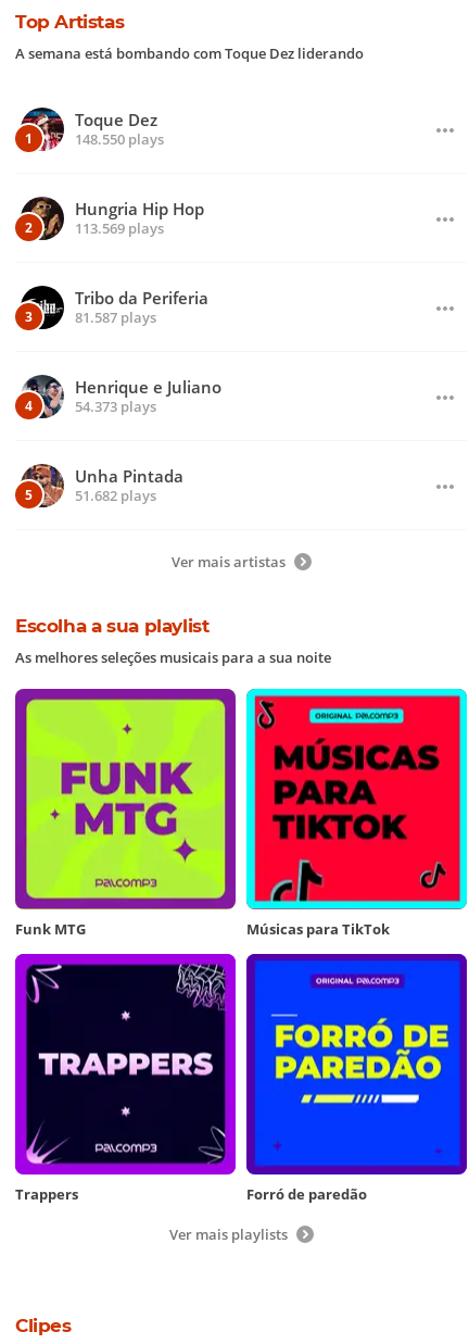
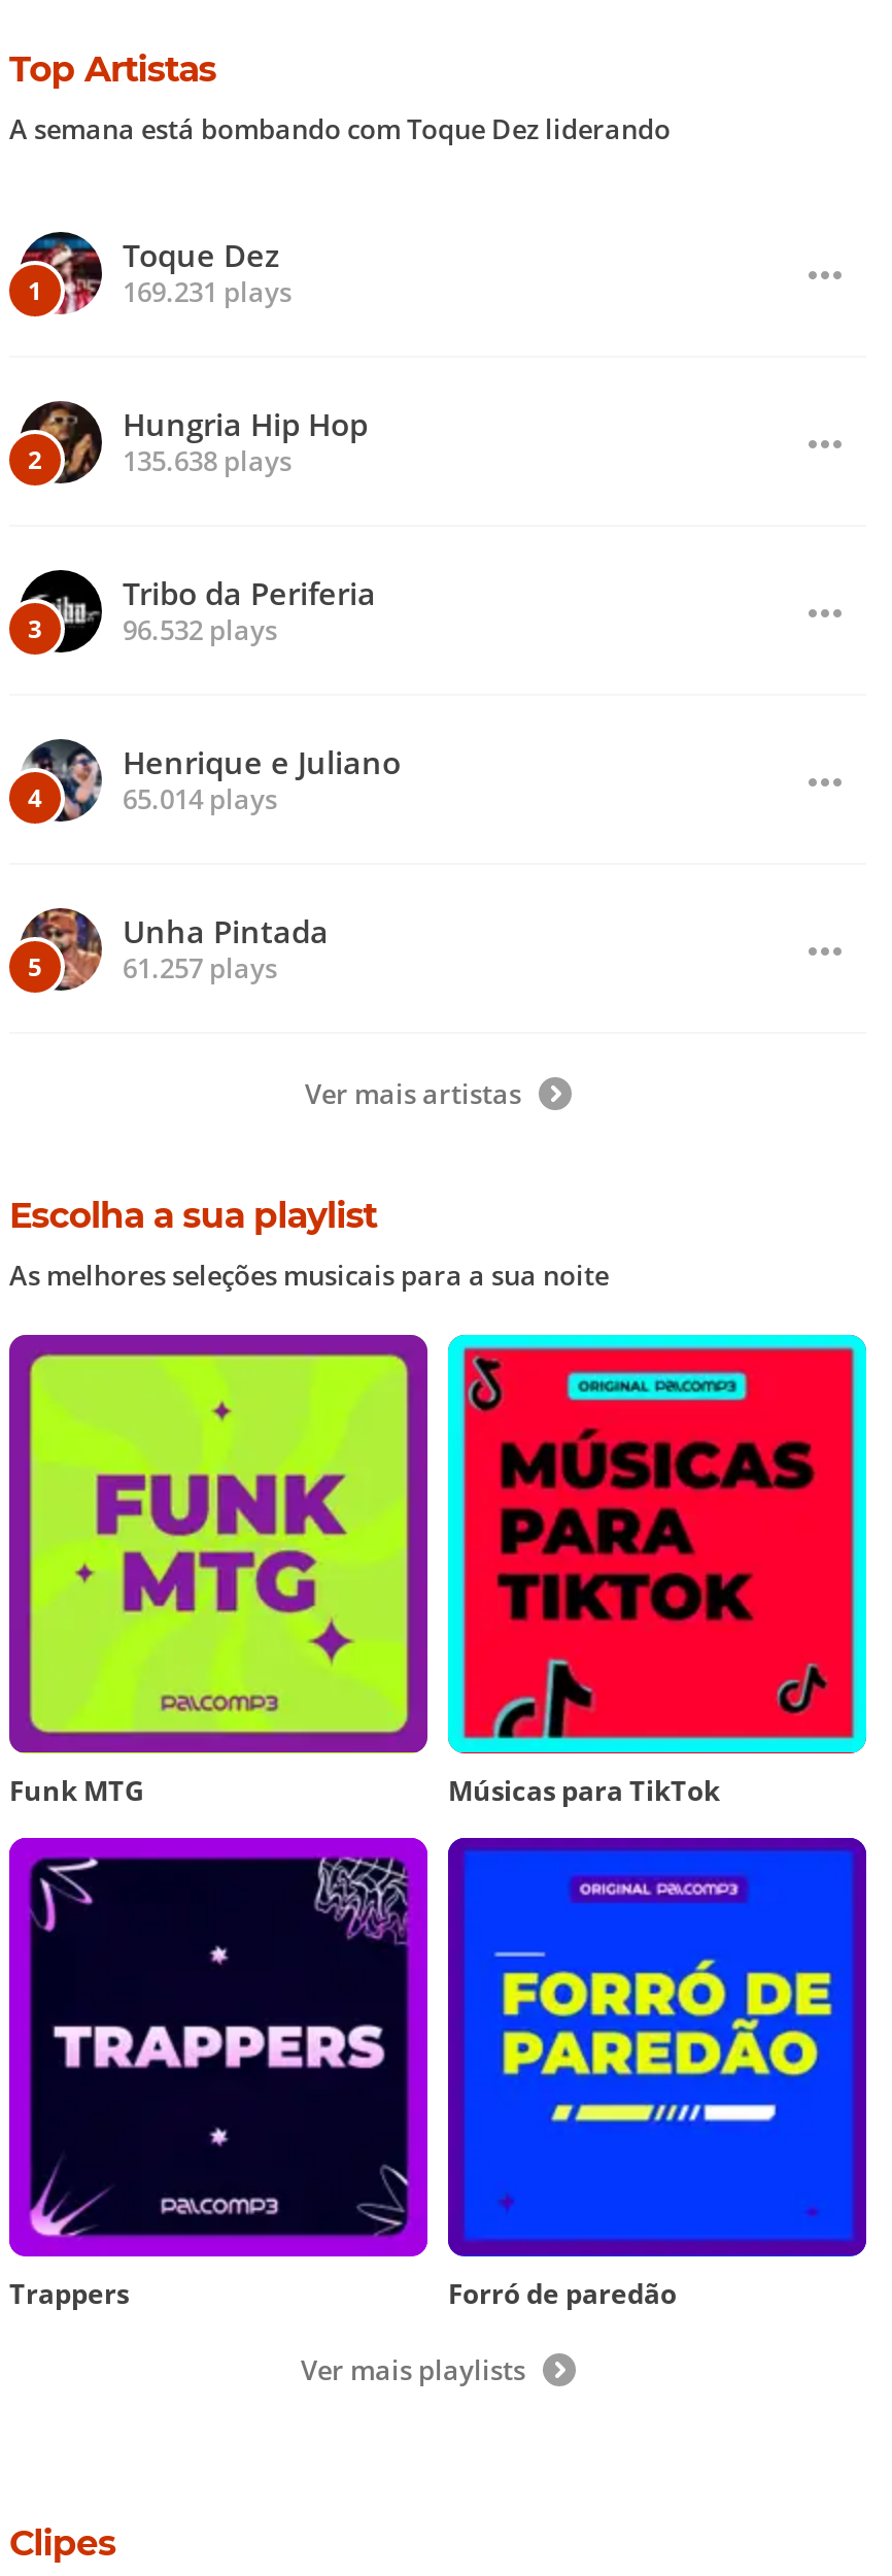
- 148.550 plays
+ 169.231 plays

- 113.569 plays
+ 135.638 plays

- 81.587 plays
+ 96.532 plays

- 54.373 plays
+ 65.014 plays

- 51.682 plays
+ 61.257 plays
